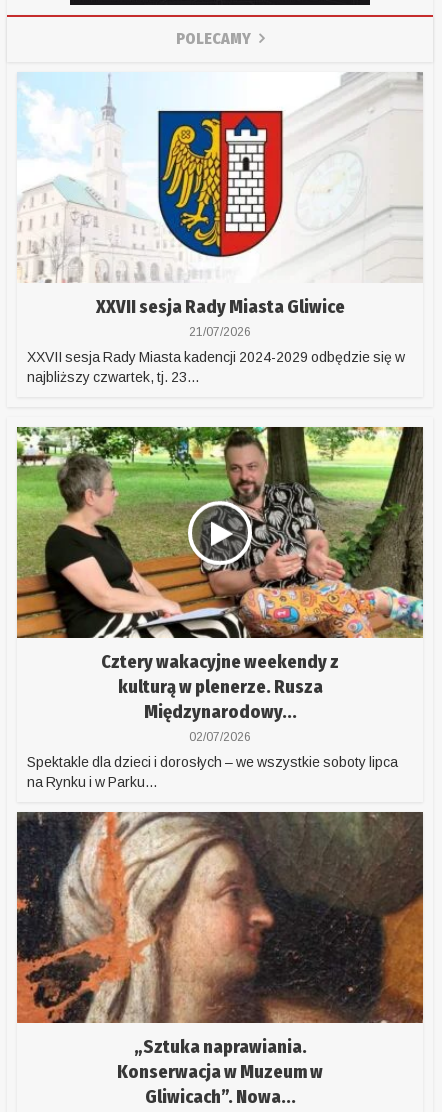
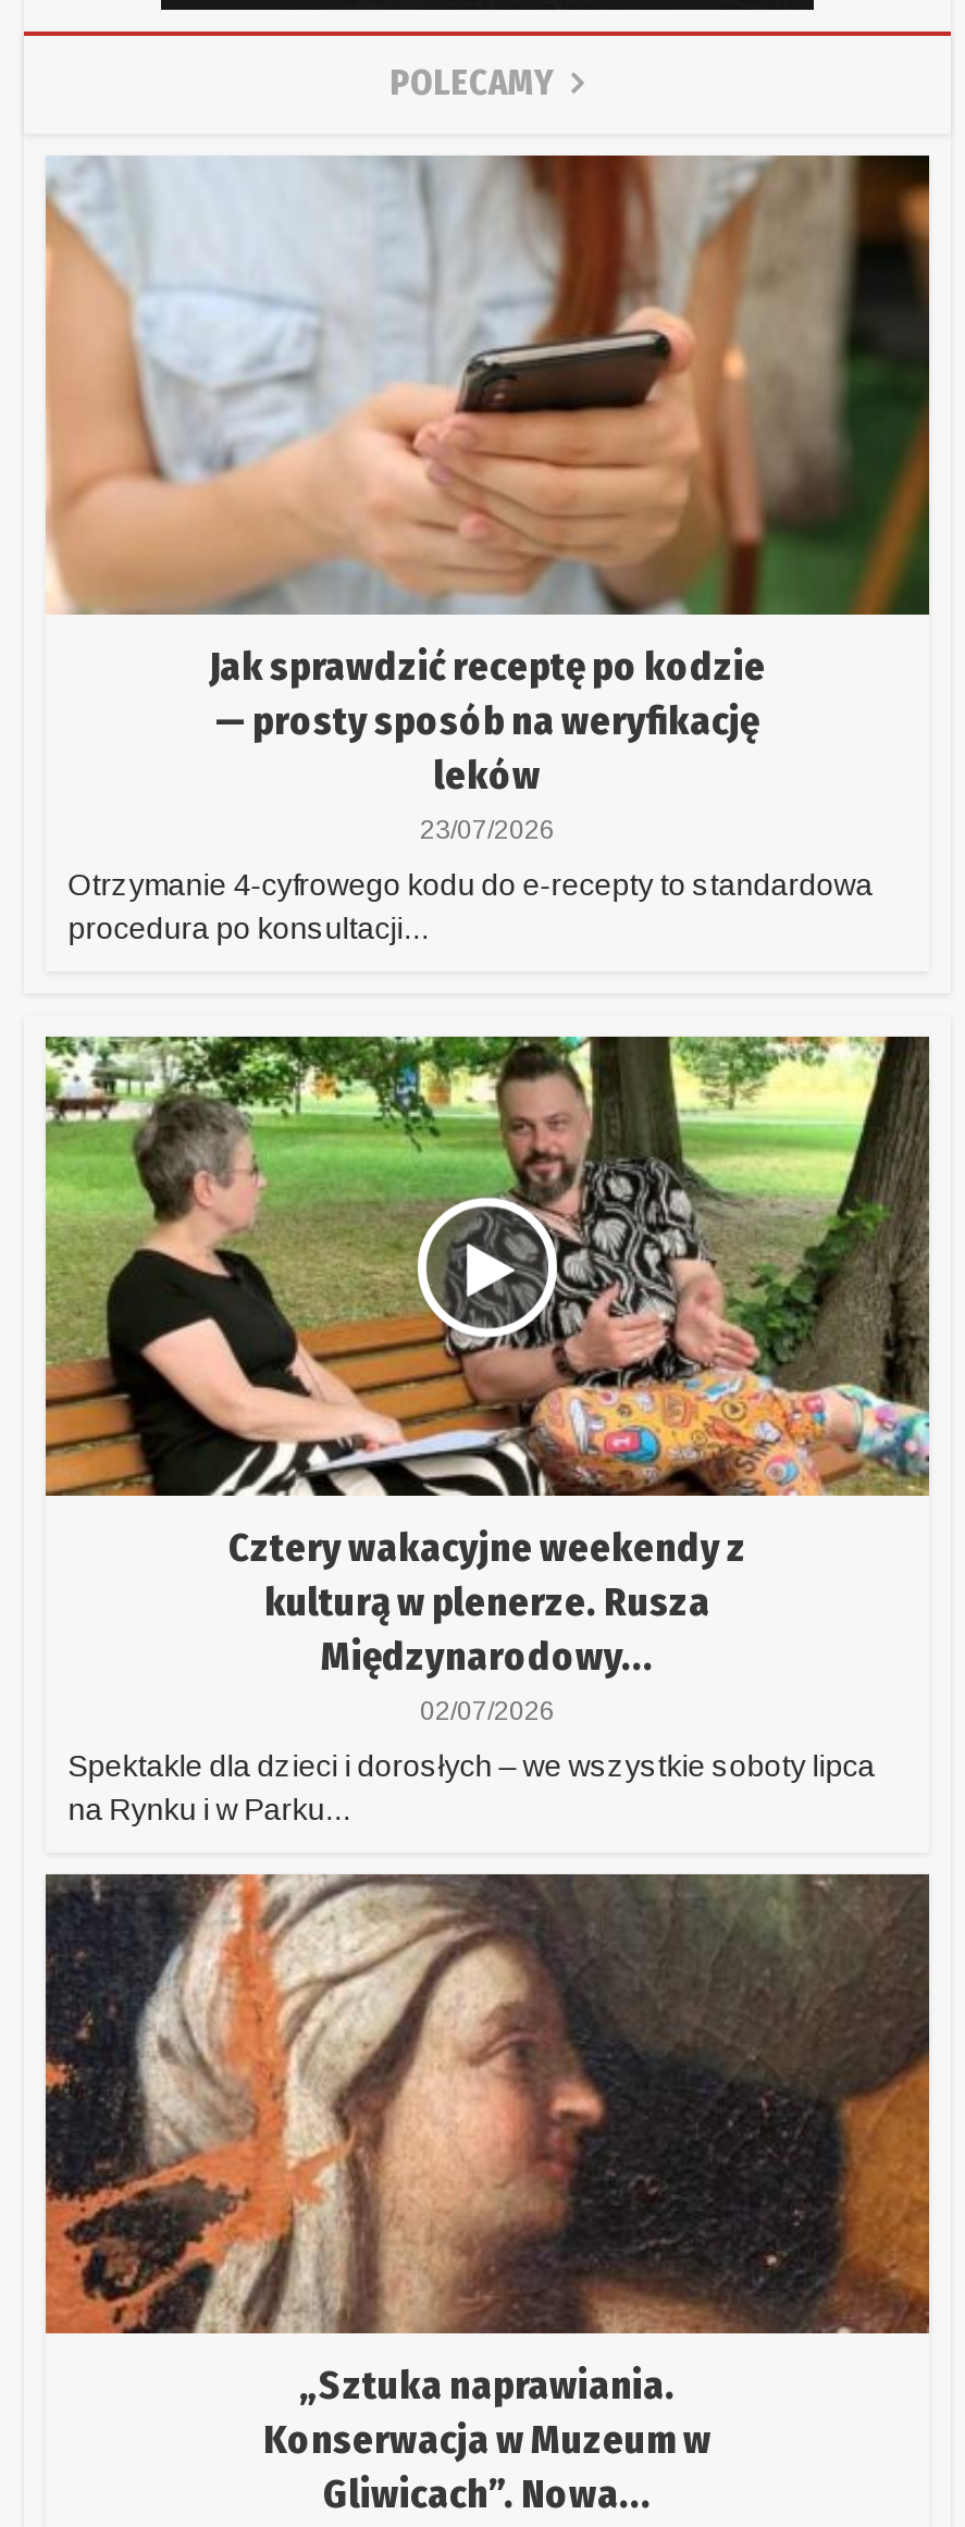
- [image]
- XXVII sesja Rady Miasta Gliwice
- 21/07/2026
+ [image]
+ Jak sprawdzić receptę po kodzie
+ — prosty sposób na weryfikację
+ leków
+ 23/07/2026

- XXVII sesja Rady Miasta kadencji 2024-2029 odbędzie się w
- najbliższy czwartek, tj. 23...
+ Otrzymanie 4-cyfrowego kodu do e-recepty to standardowa
+ procedura po konsultacji...
